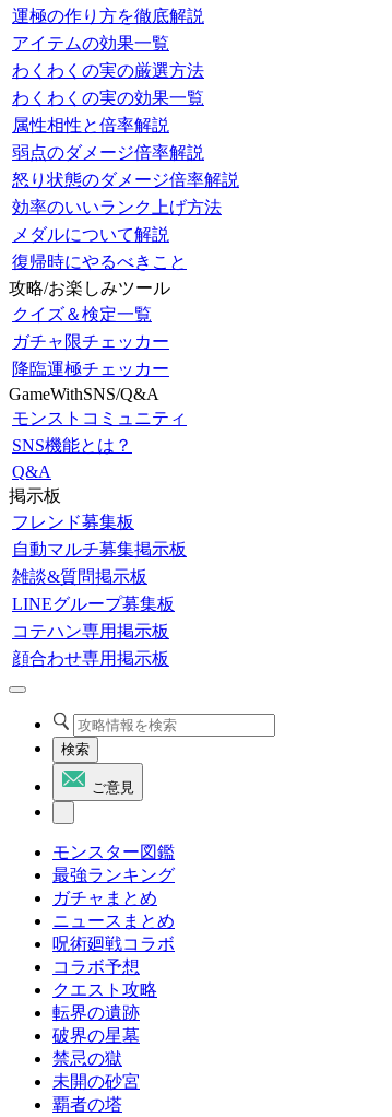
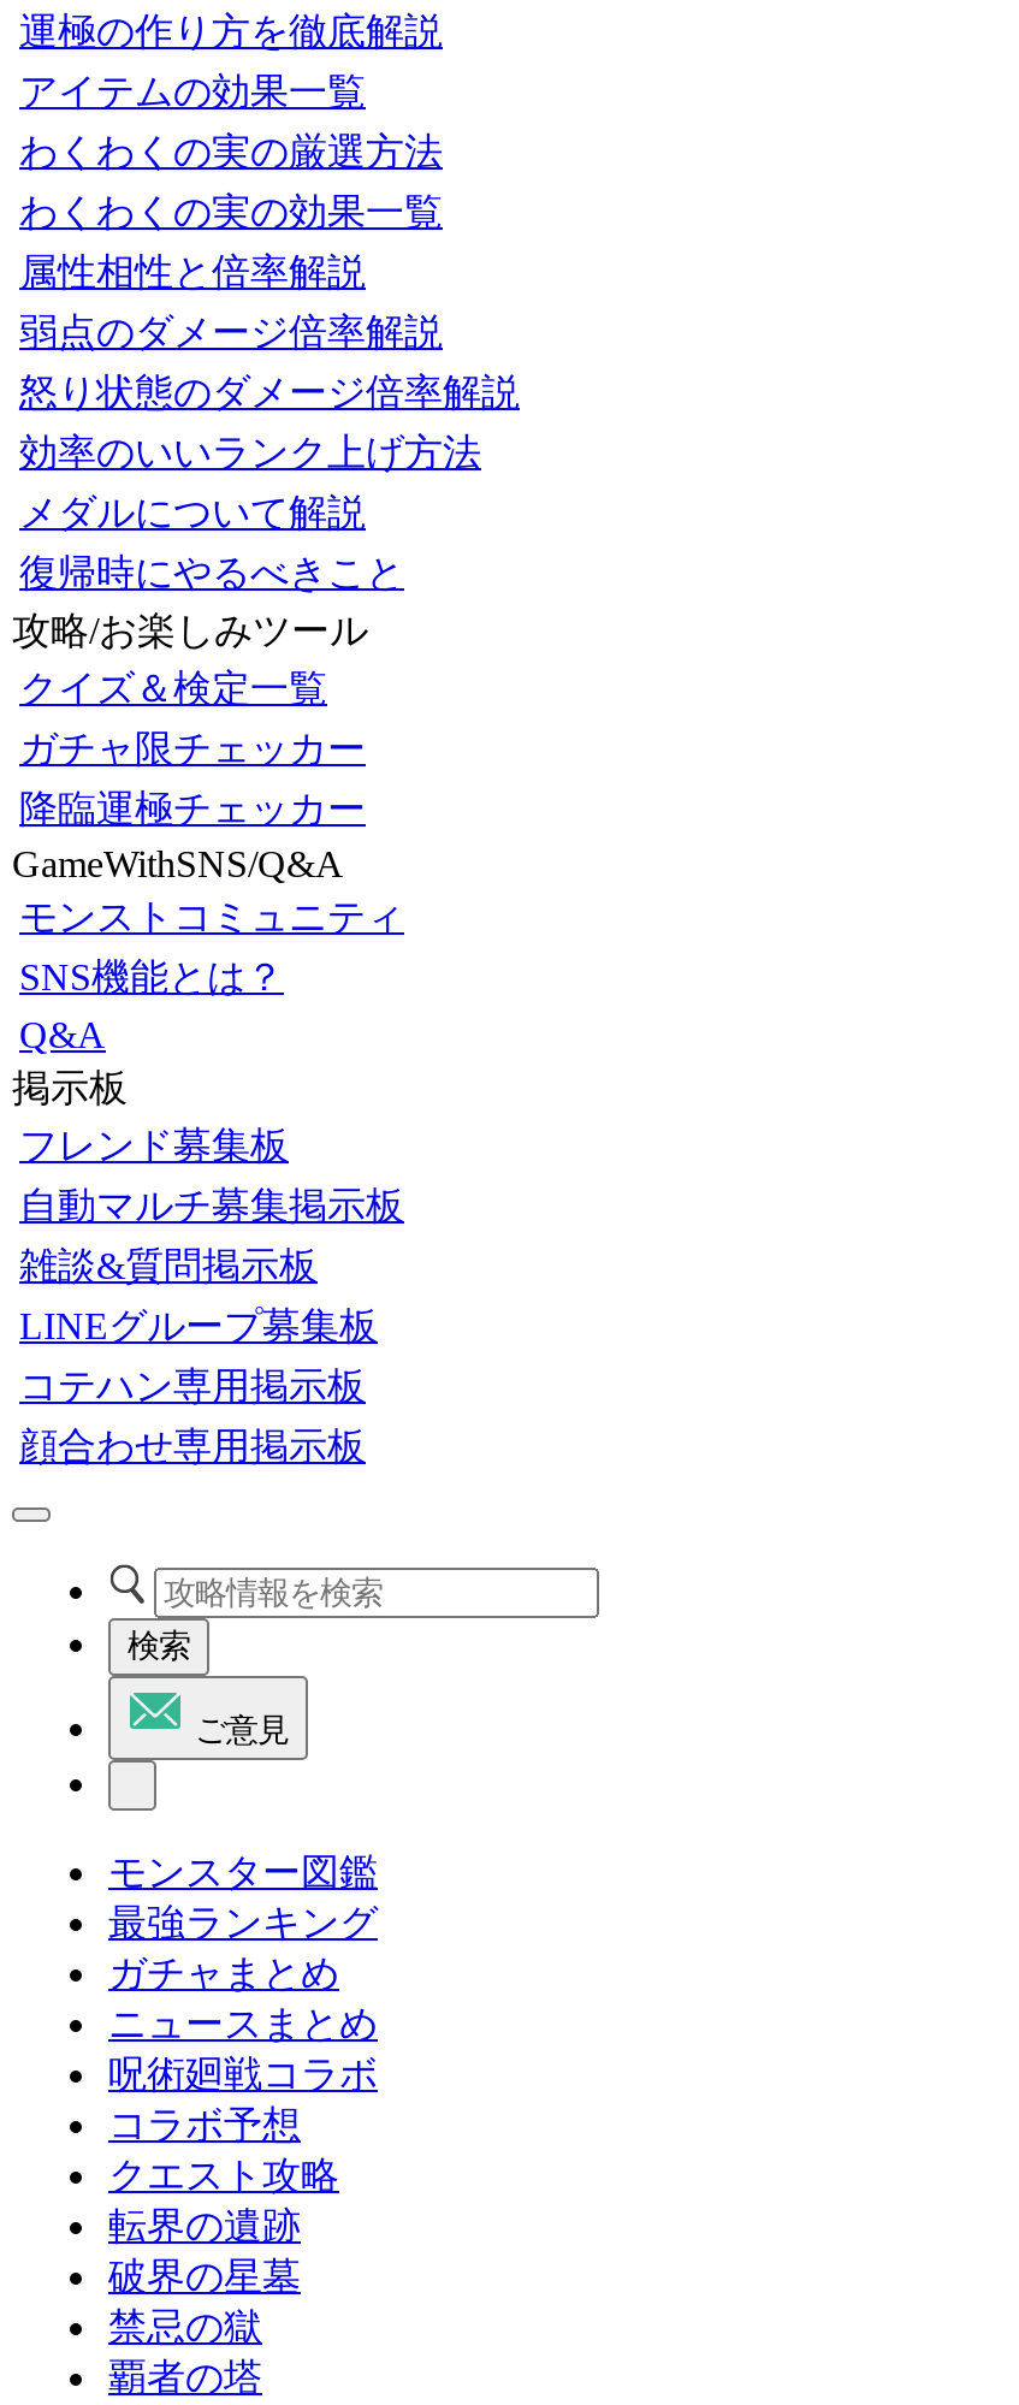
- 未開の砂宮
